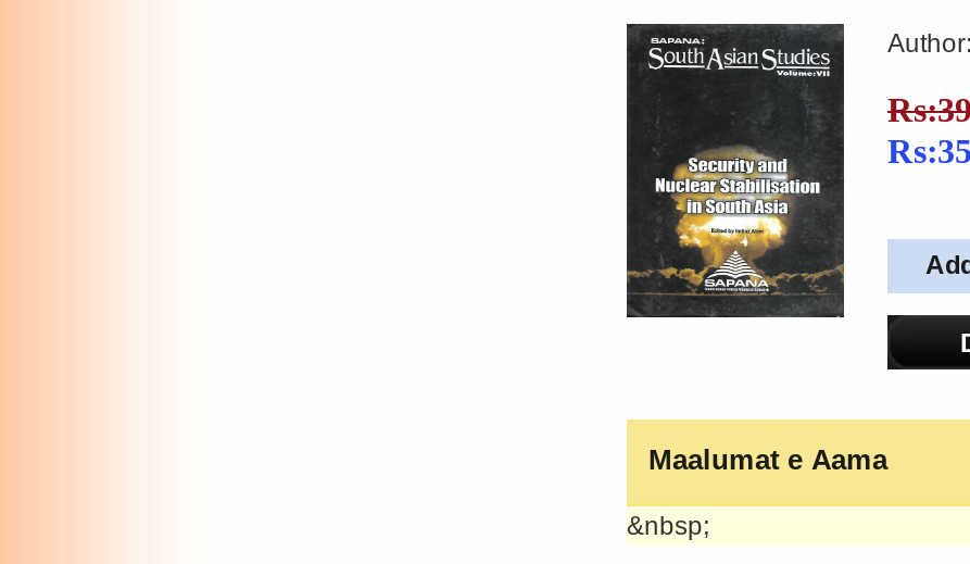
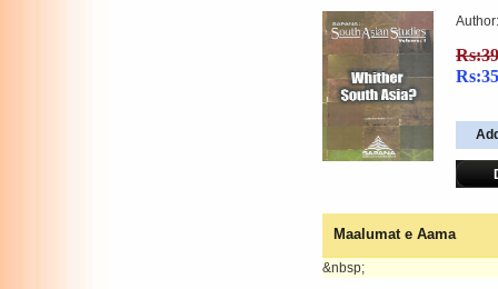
- [image]
+ [image]
